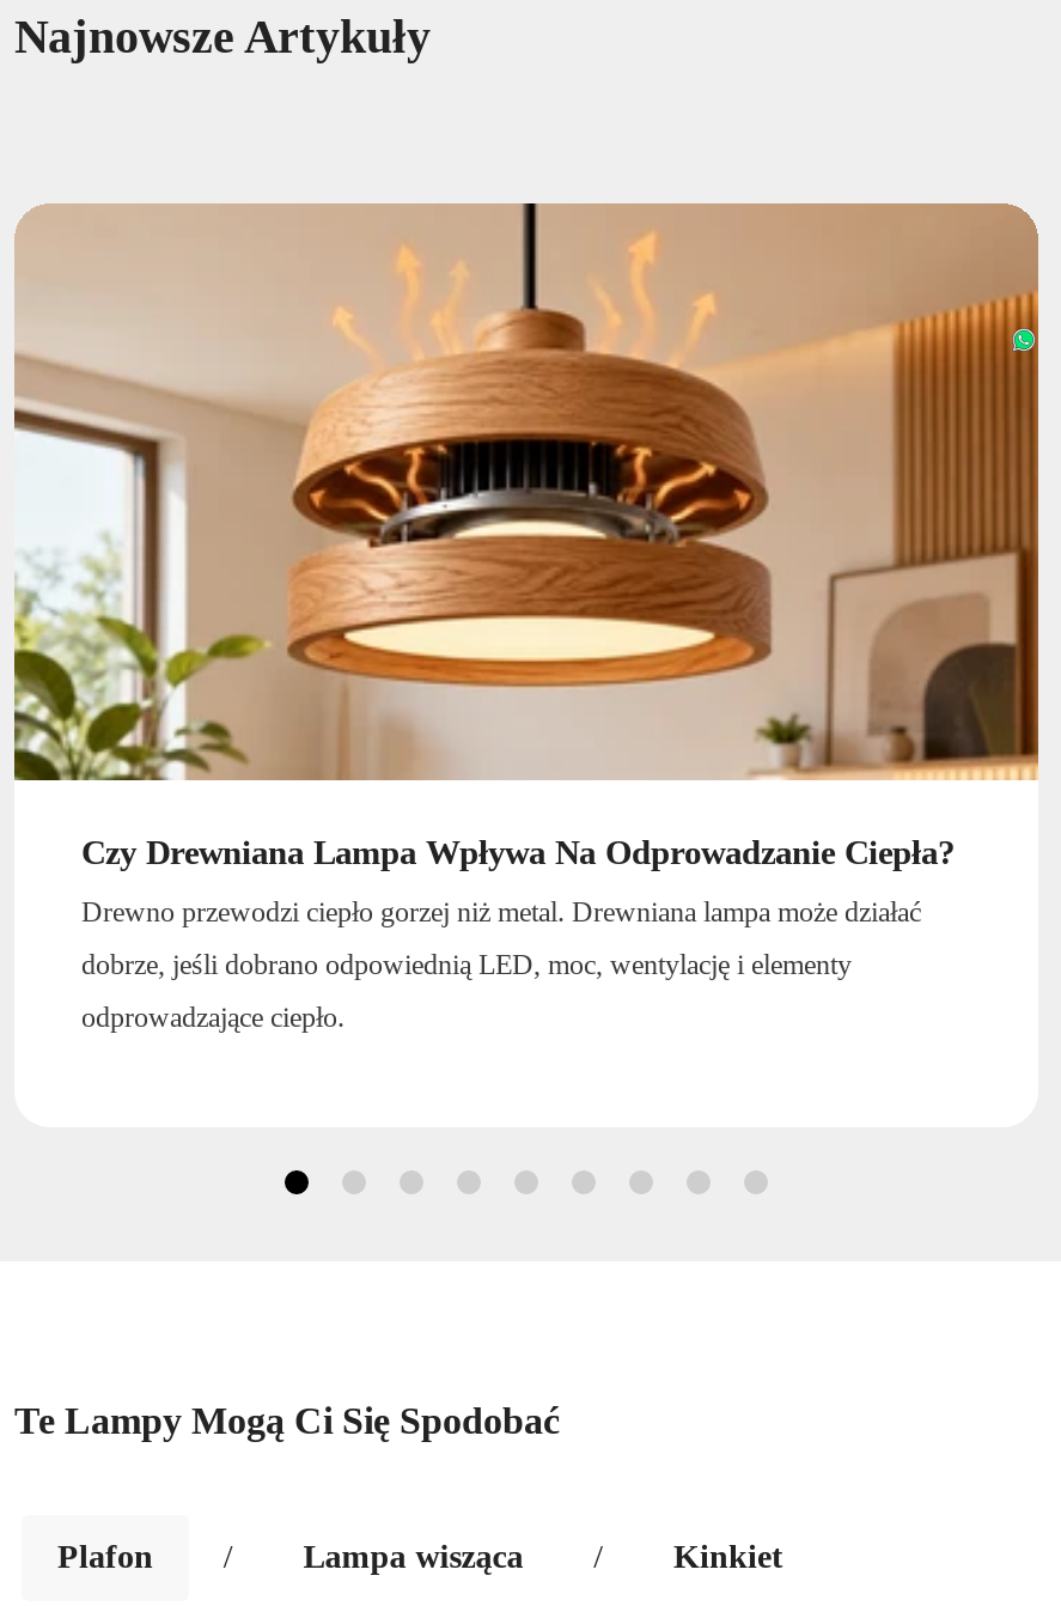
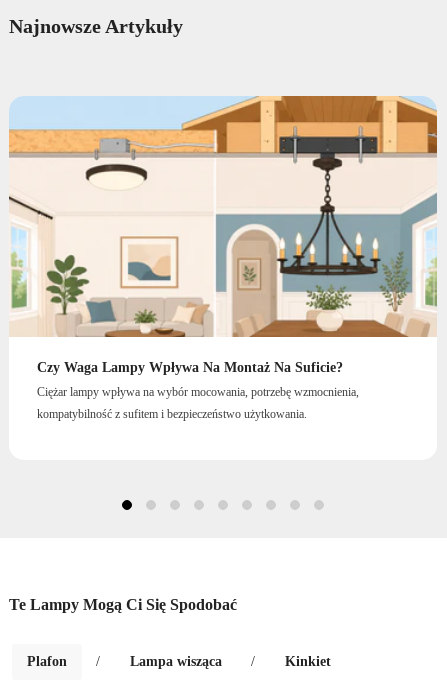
- [image]
- Czy Drewniana Lampa Wpływa Na Odprowadzanie Ciepła?
- Drewno przewodzi ciepło gorzej niż metal. Drewniana lampa może działać
- dobrze, jeśli dobrano odpowiednią LED, moc, wentylację i elementy
- odprowadzające ciepło.
+ [image]
+ Czy Waga Lampy Wpływa Na Montaż Na Suficie?
+ Ciężar lampy wpływa na wybór mocowania, potrzebę wzmocnienia,
+ kompatybilność z sufitem i bezpieczeństwo użytkowania.
